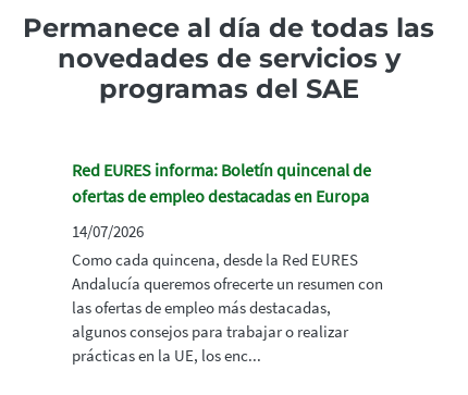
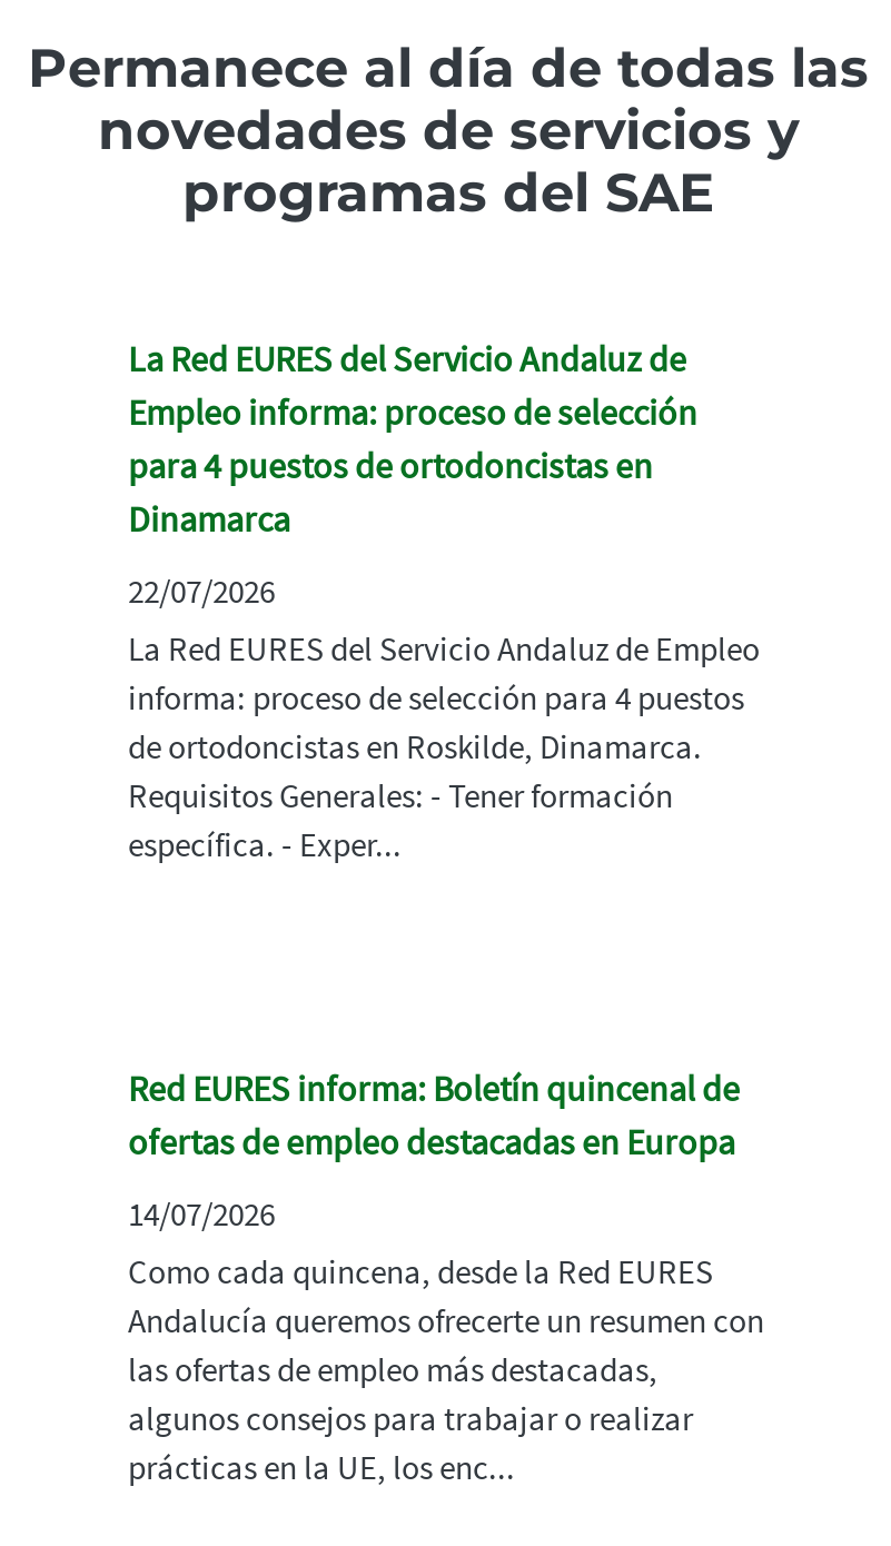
+ La Red EURES del Servicio Andaluz de
+ Empleo informa: proceso de selección
+ para 4 puestos de ortodoncistas en
+ Dinamarca
+ 22/07/2026
+ La Red EURES del Servicio Andaluz de Empleo
+ informa: proceso de selección para 4 puestos
+ de ortodoncistas en Roskilde, Dinamarca.
+ Requisitos Generales: - Tener formación
+ específica. - Exper...
